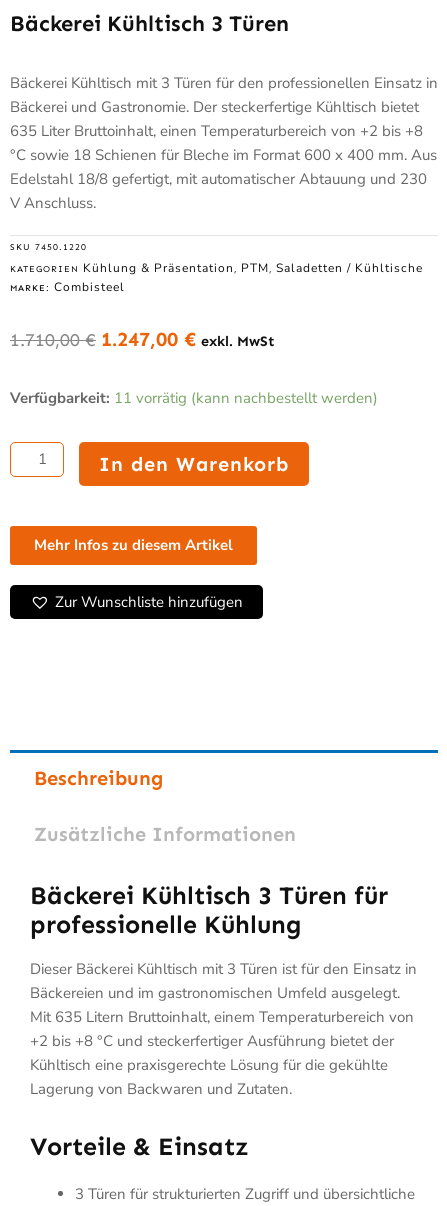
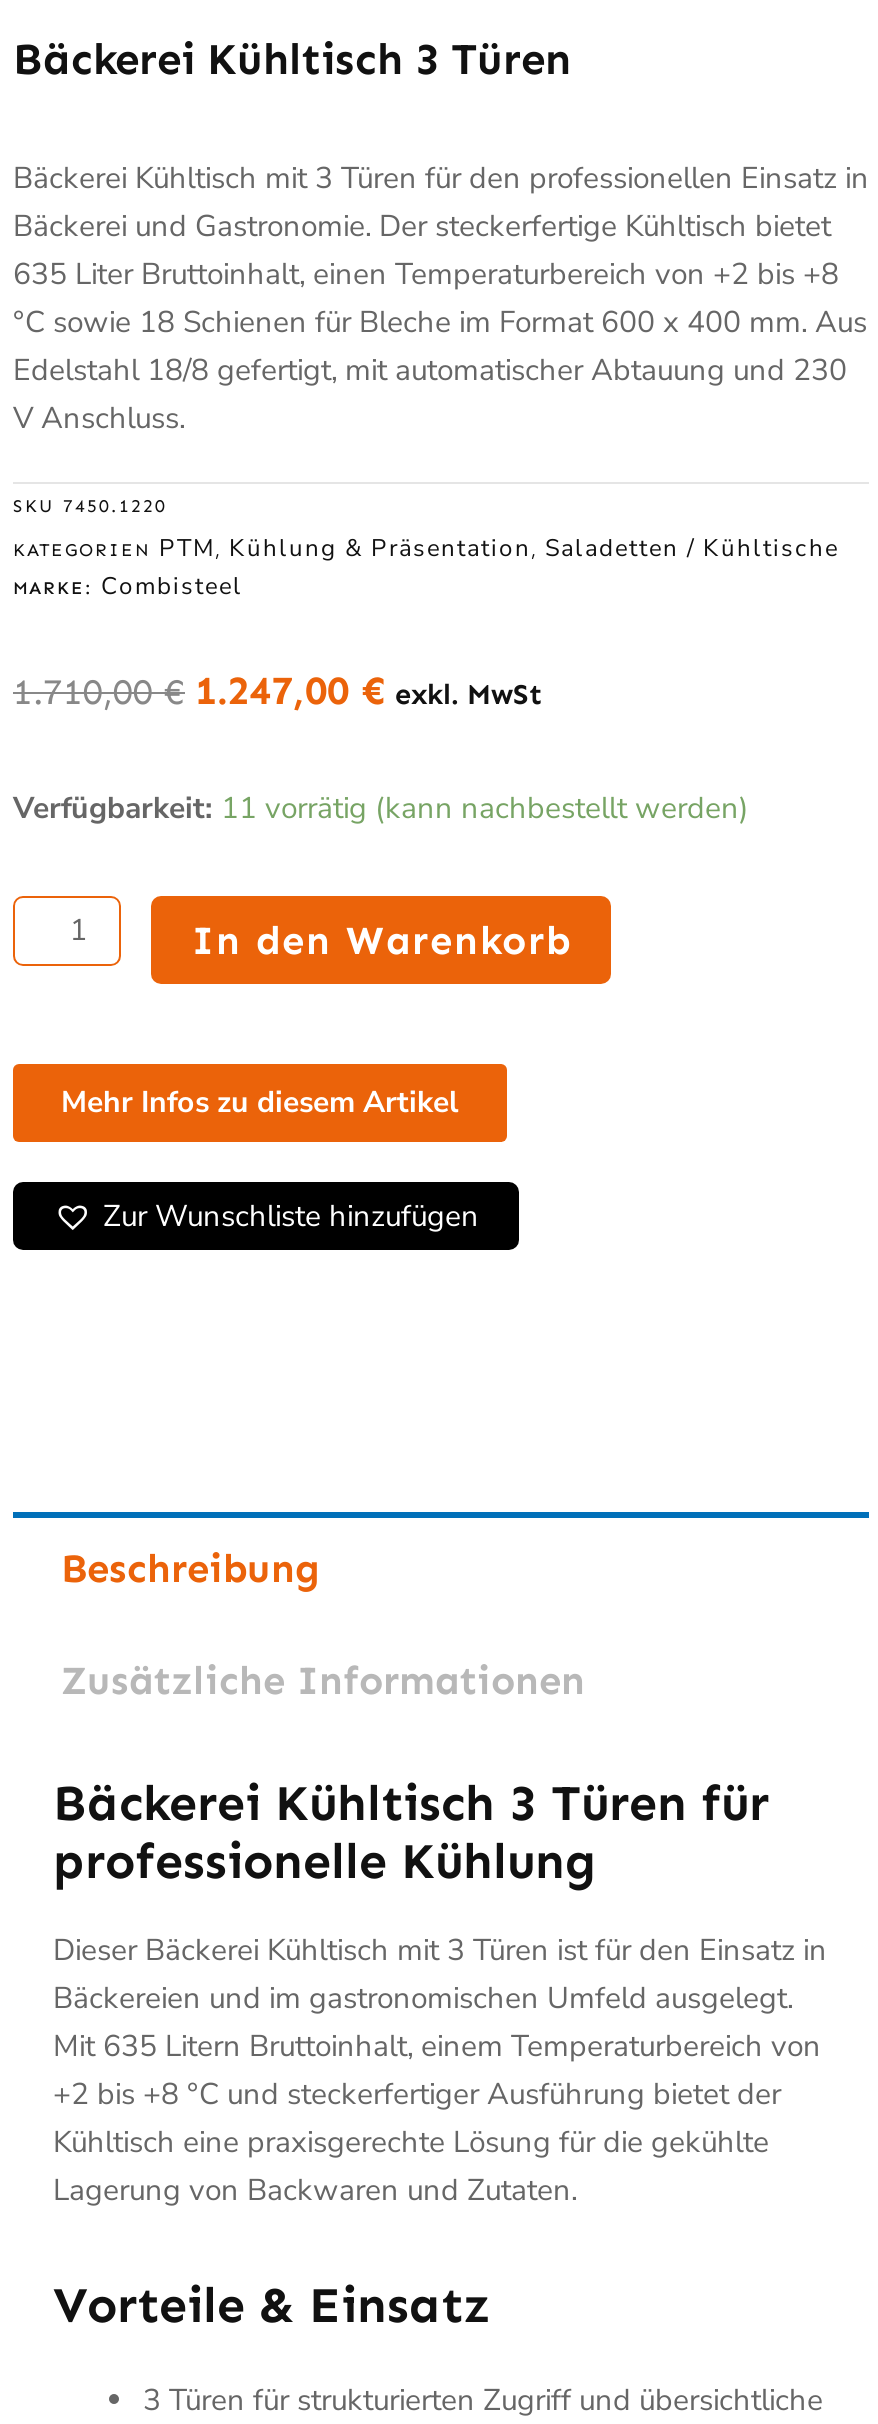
- KATEGORIEN Kühlung & Präsentation, PTM, Saladetten / Kühltische
+ KATEGORIEN PTM, Kühlung & Präsentation, Saladetten / Kühltische
